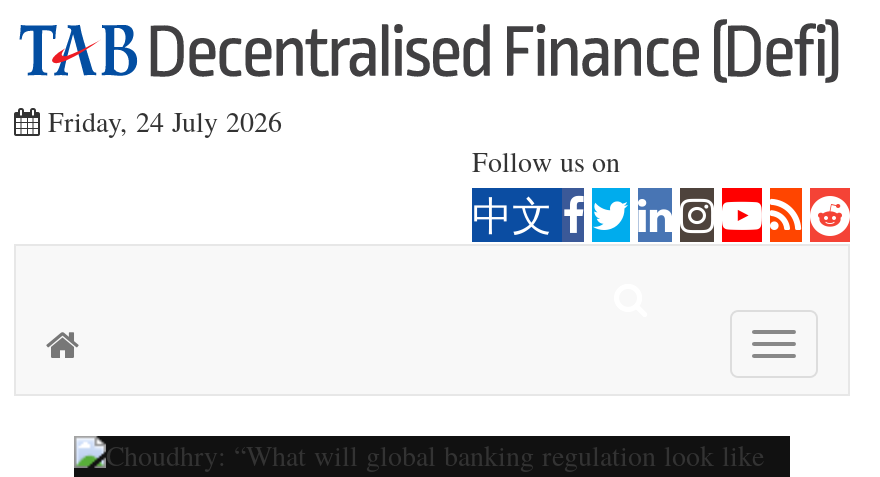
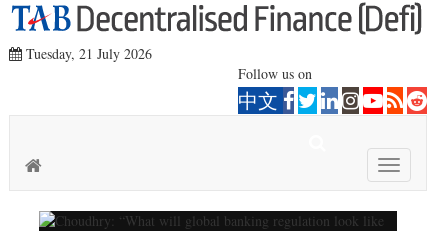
- Friday, 24 July 2026
+ Tuesday, 21 July 2026
